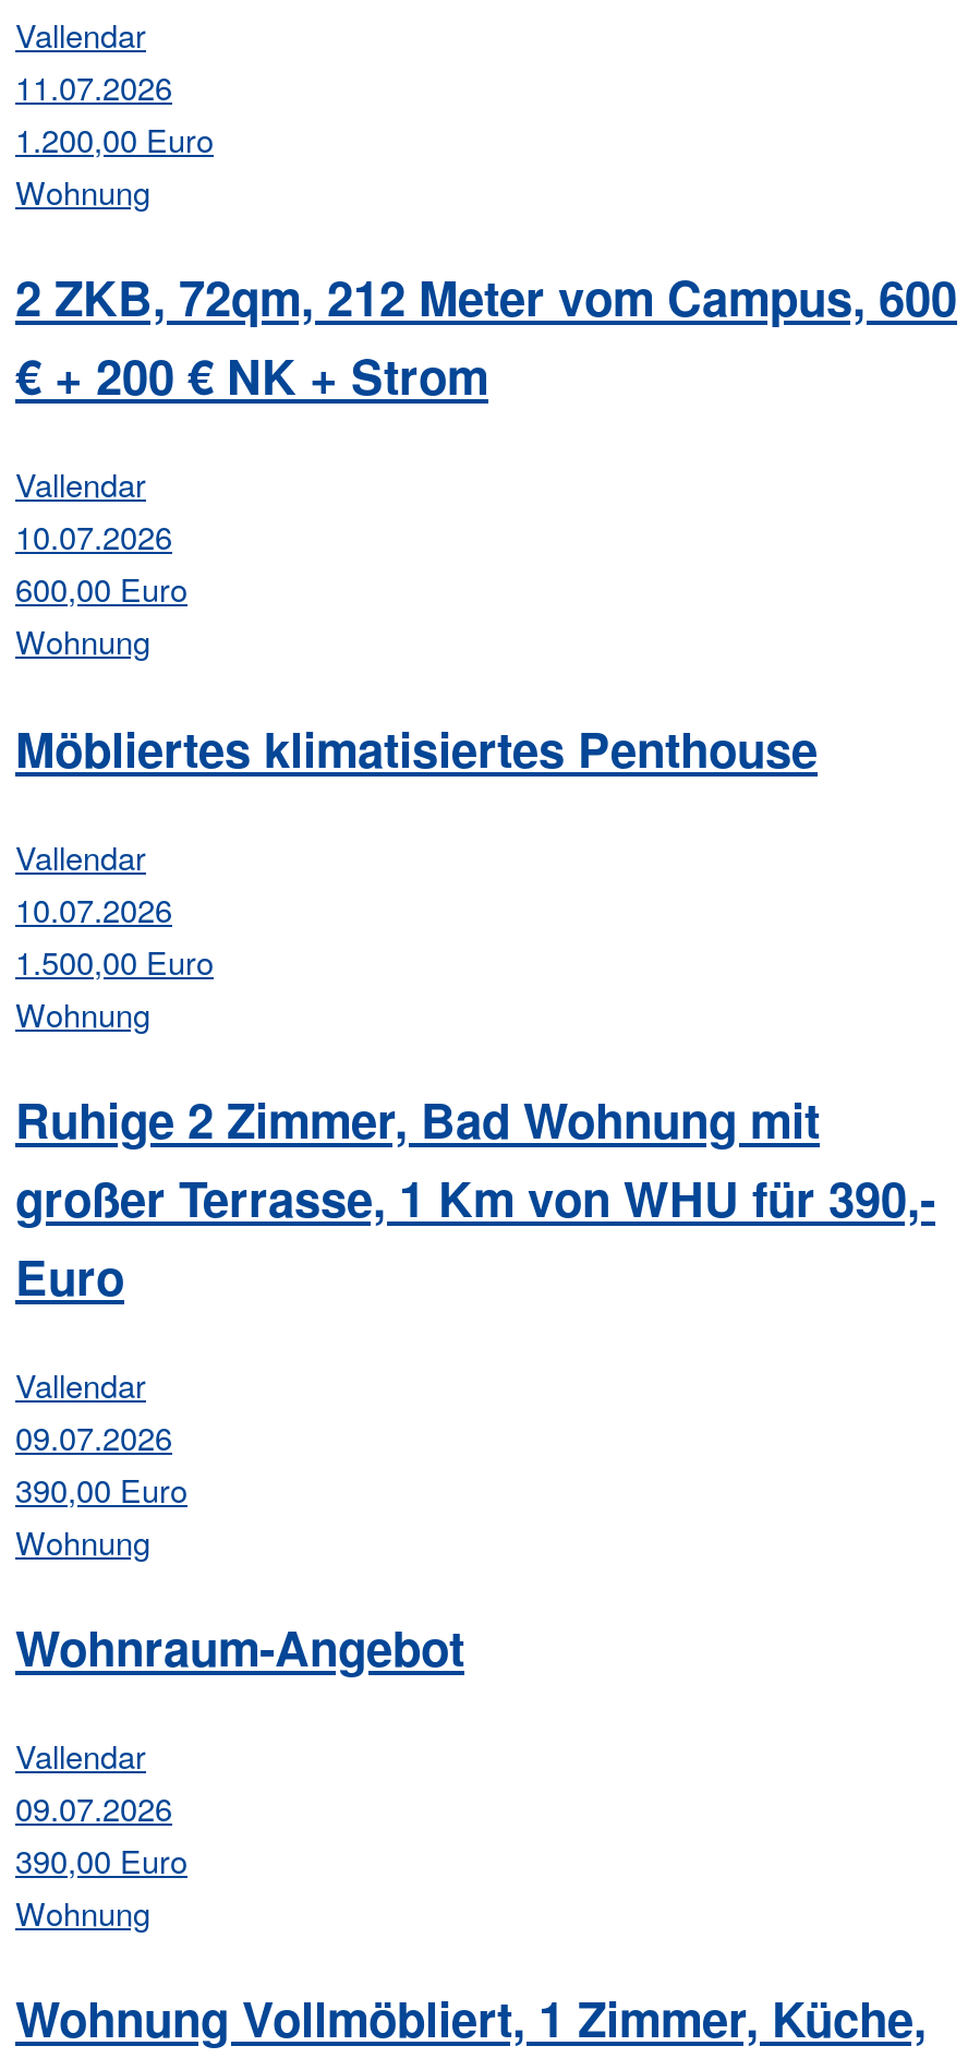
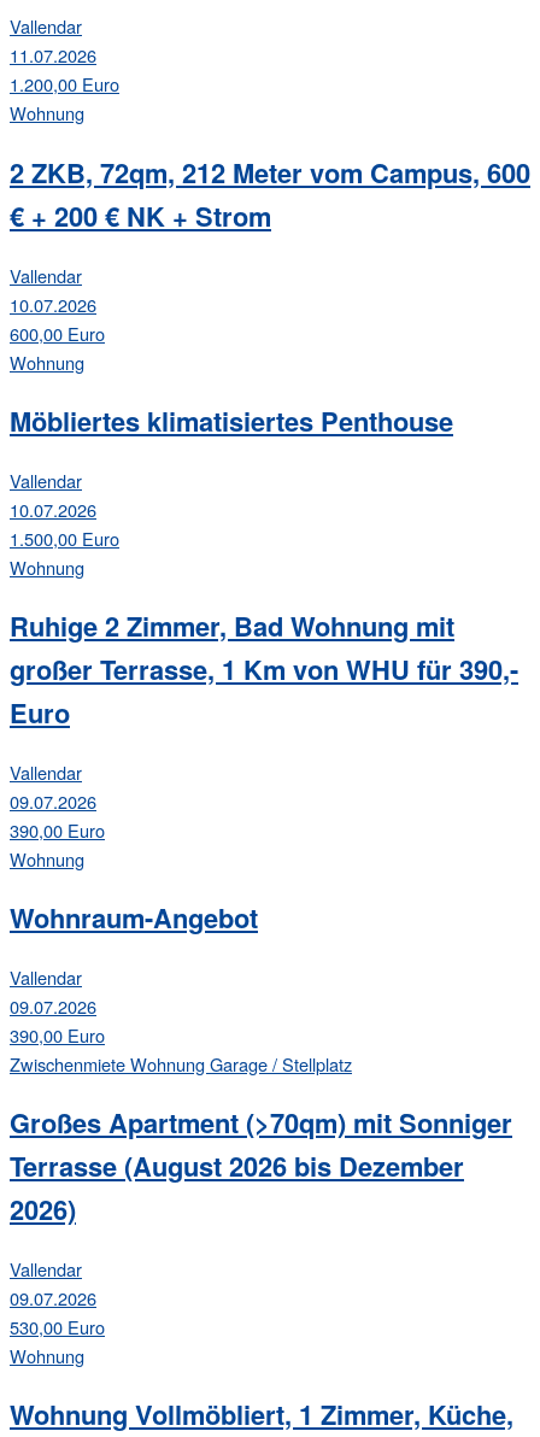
+ Zwischenmiete Wohnung Garage / Stellplatz
+ Großes Apartment (>70qm) mit Sonniger
+ Terrasse (August 2026 bis Dezember
+ 2026)
+ Vallendar
+ 09.07.2026
+ 530,00 Euro
